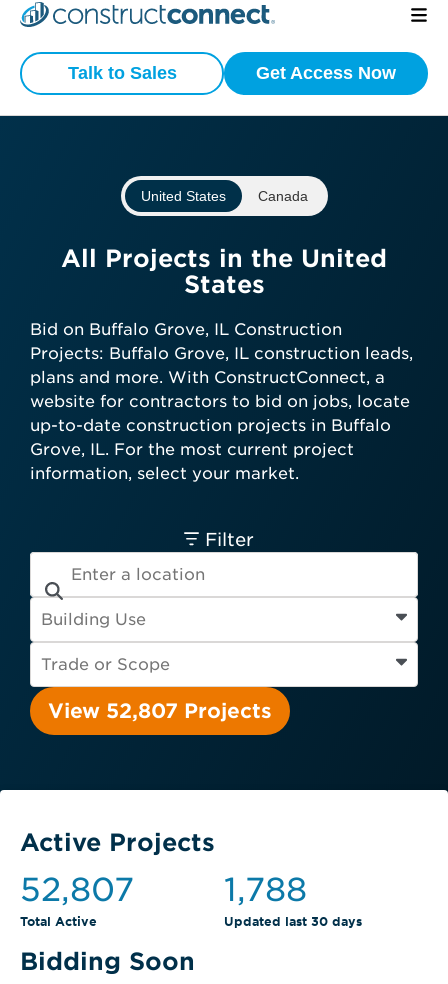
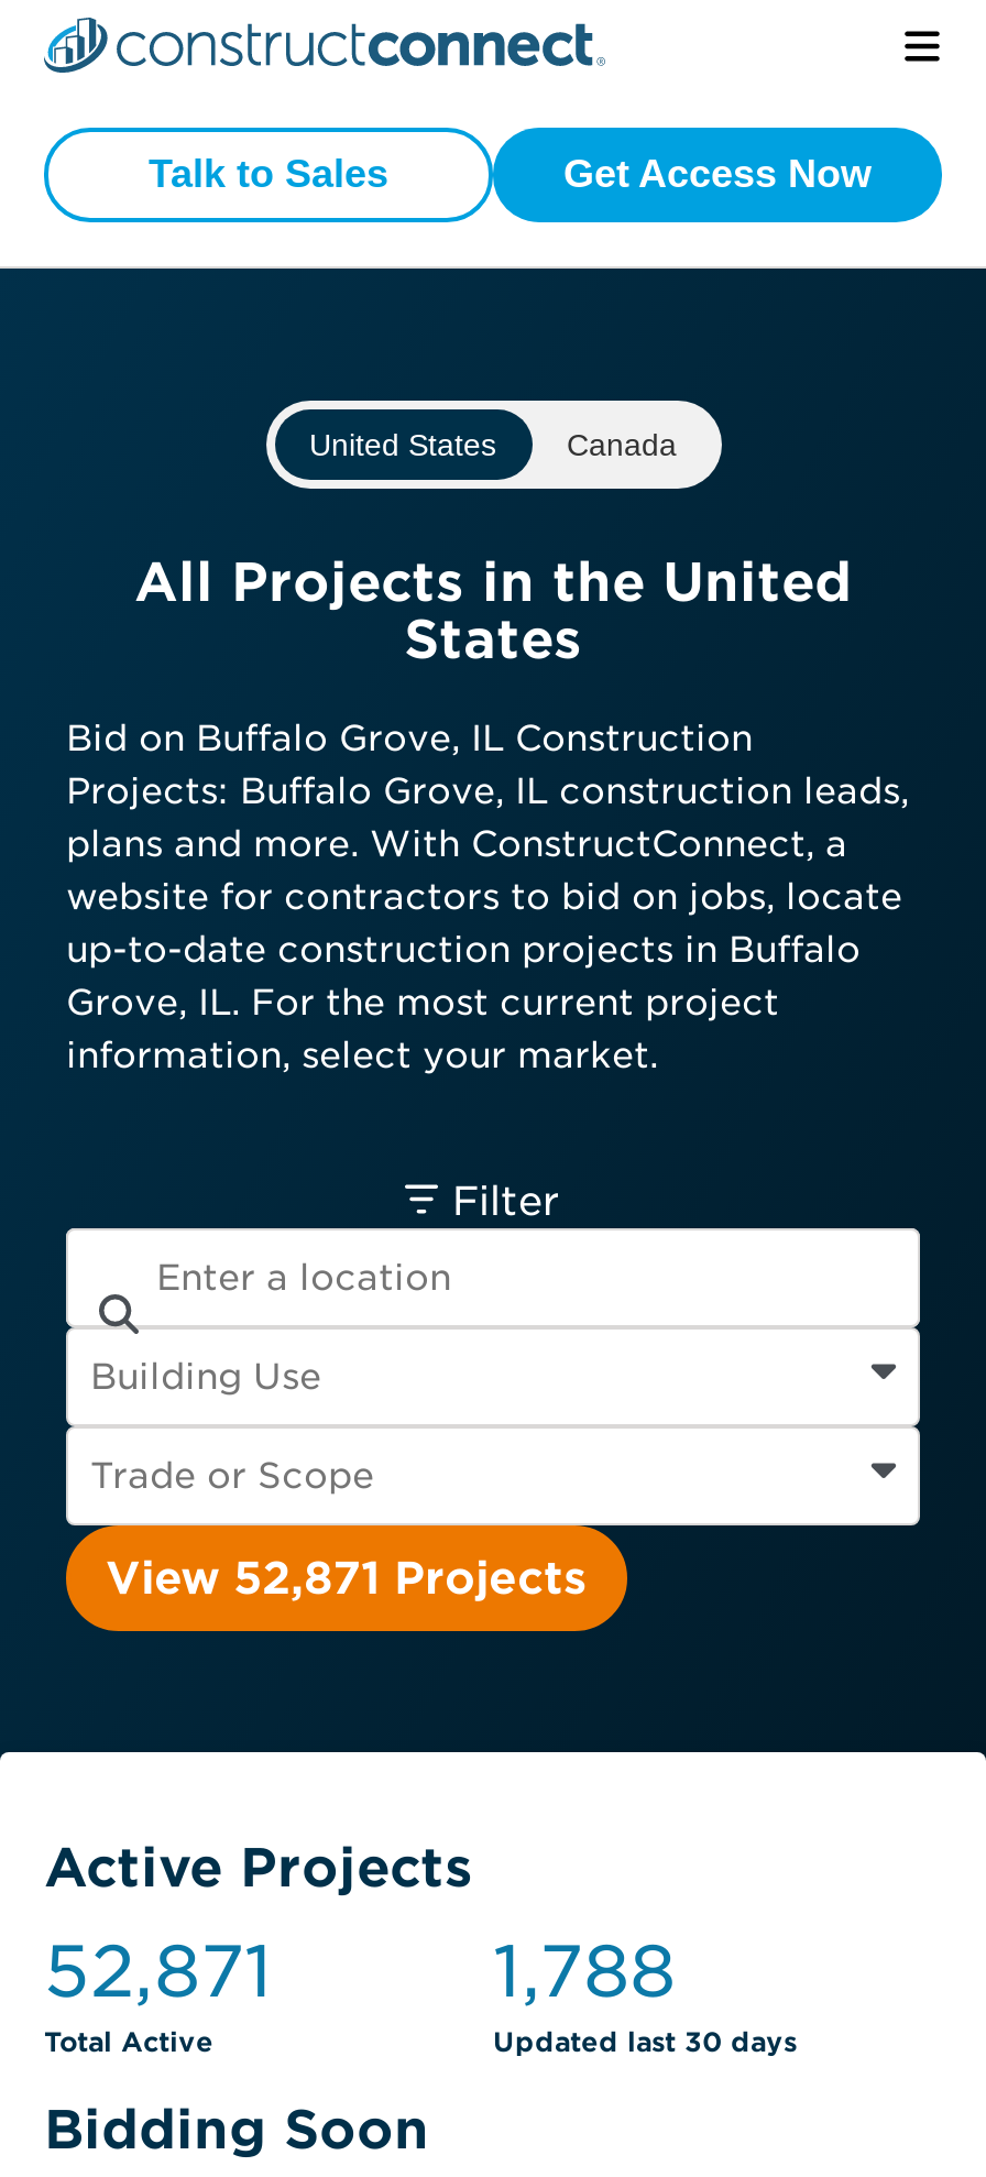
- View 52,807 Projects
+ View 52,871 Projects

- 52,807
+ 52,871
